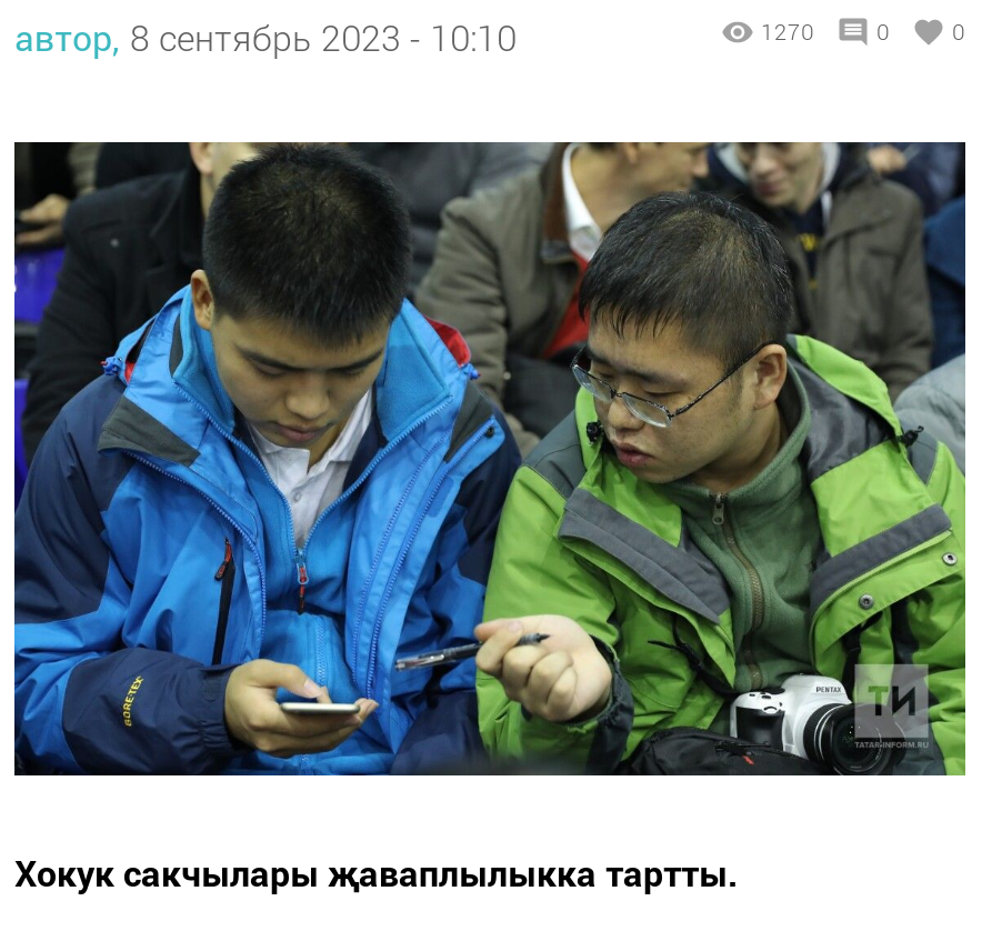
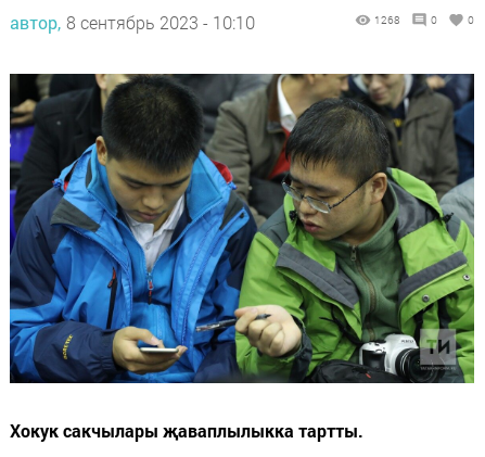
- 1270
+ 1268
